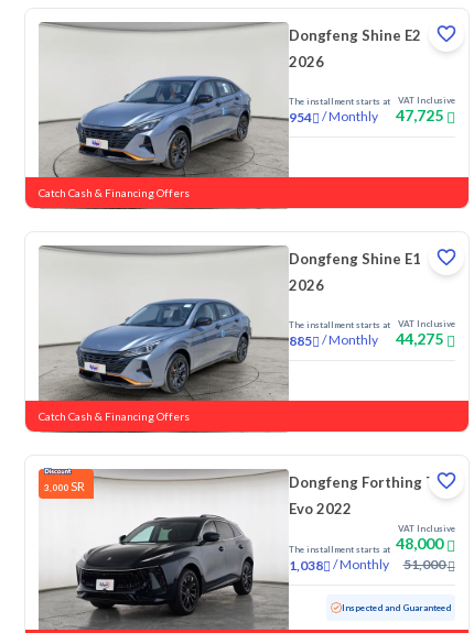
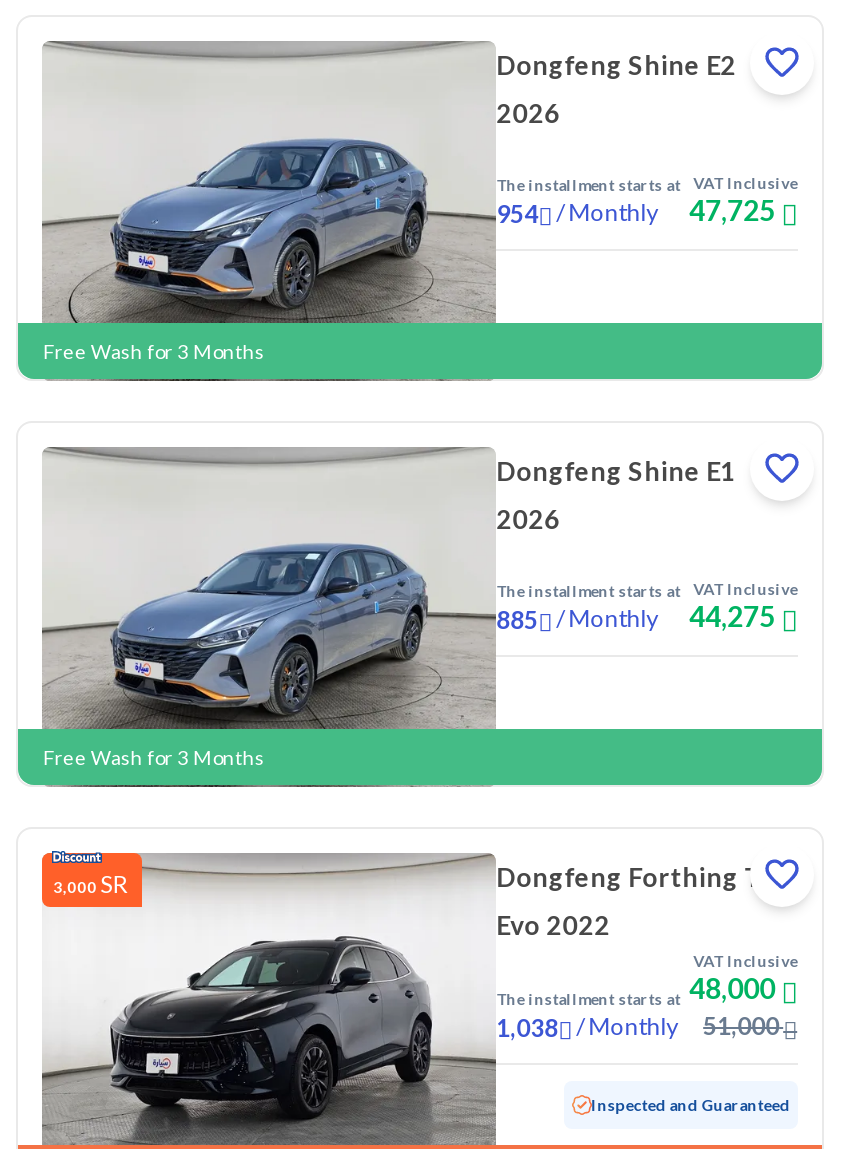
- Catch Cash & Financing Offers
+ Free Wash for 3 Months

- Catch Cash & Financing Offers
+ Free Wash for 3 Months
